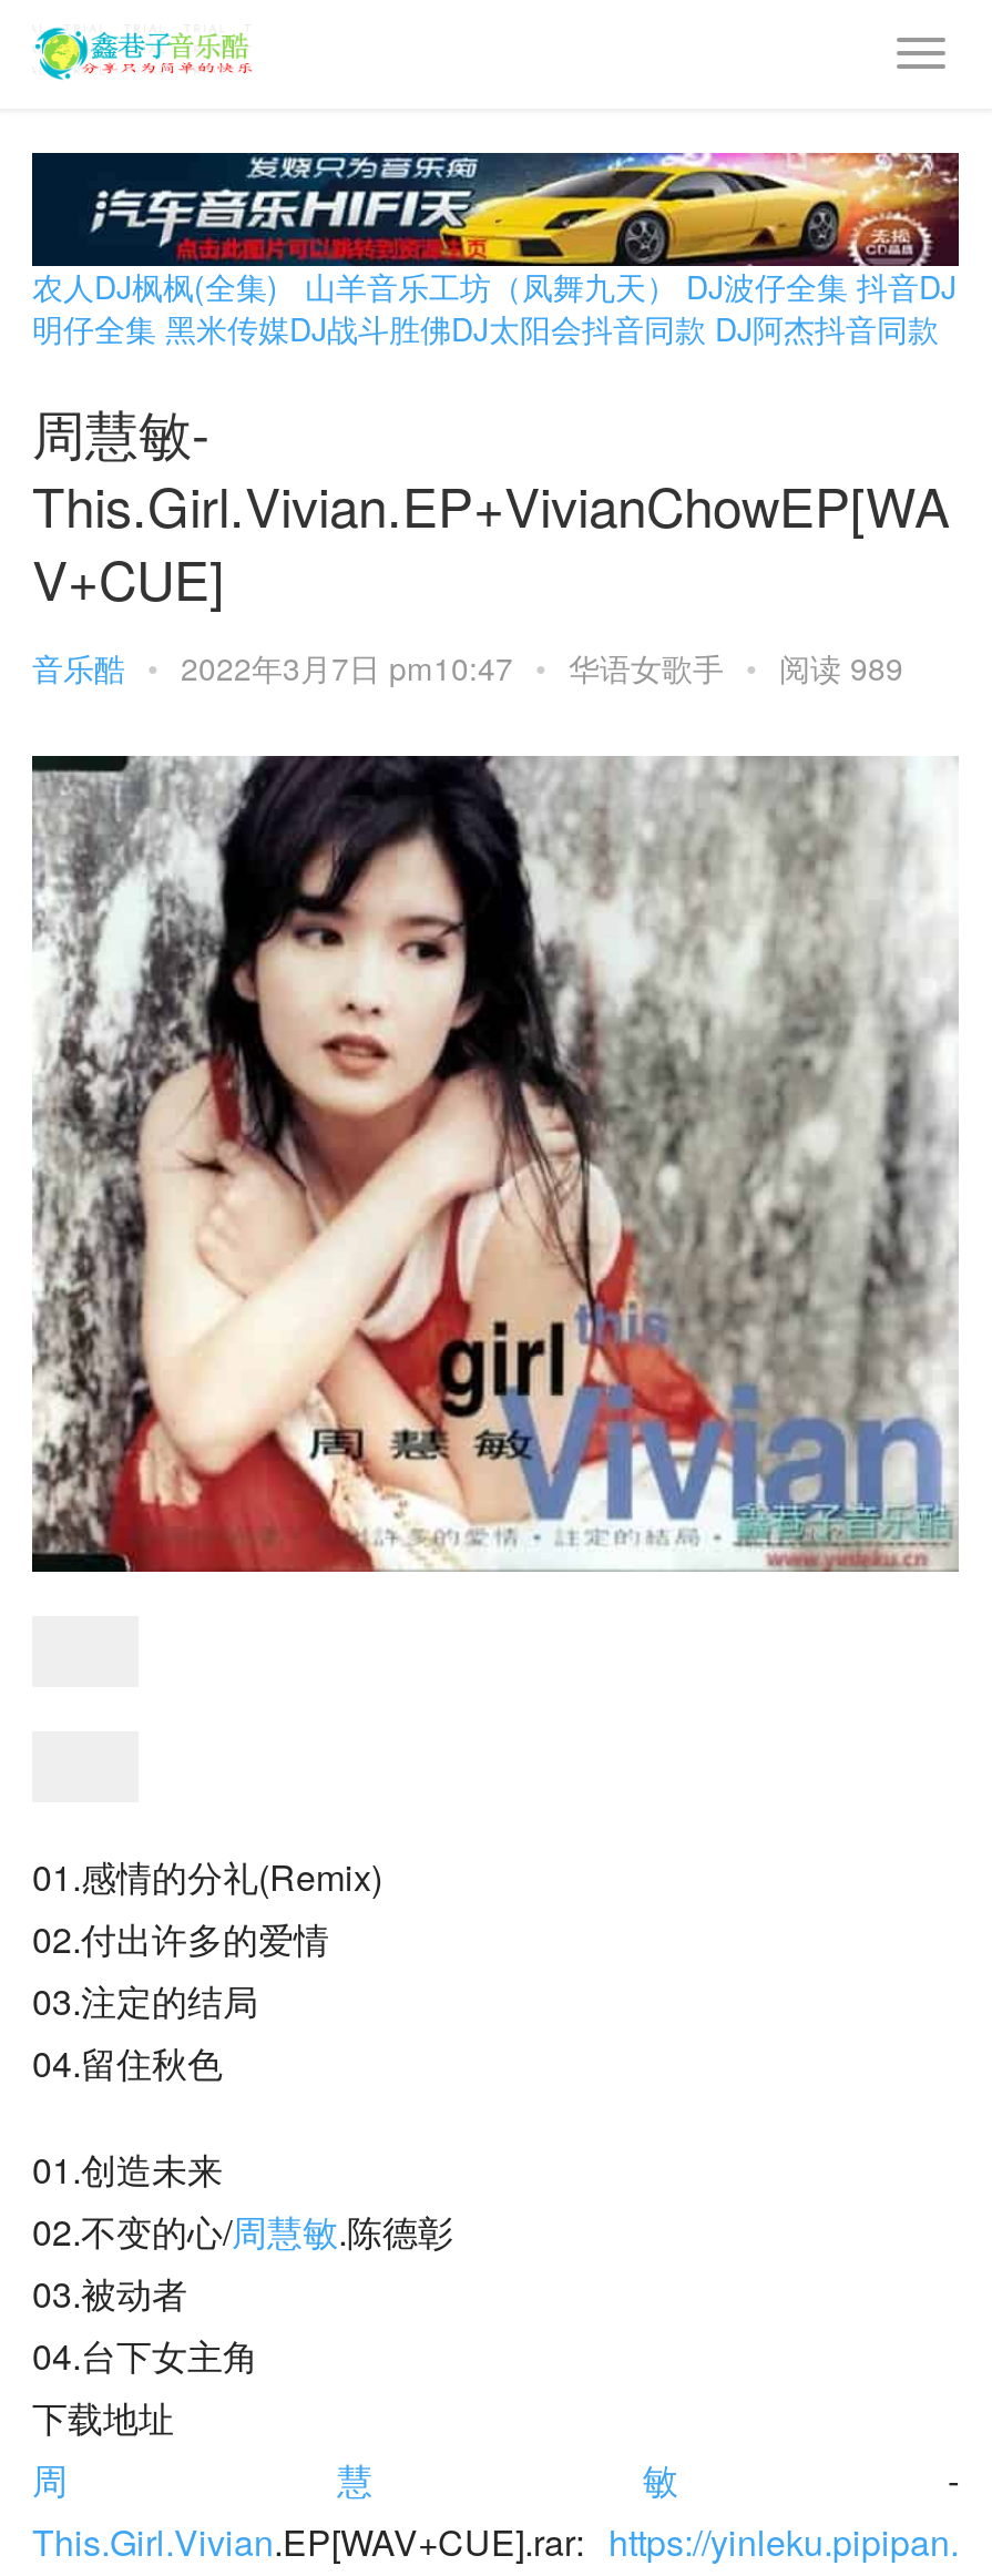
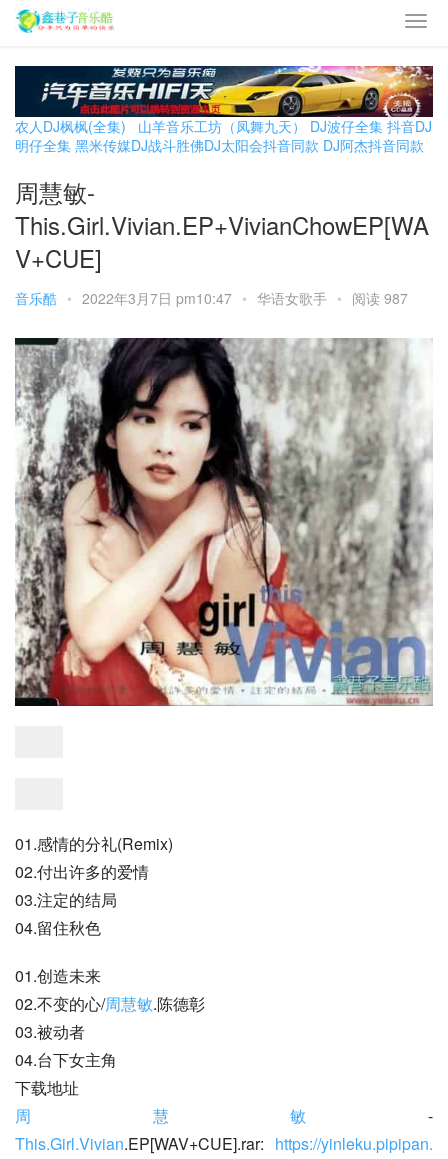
- 音乐酷 • 2022年3月7日 pm10:47 • 华语女歌手 • 阅读 989
+ 音乐酷 • 2022年3月7日 pm10:47 • 华语女歌手 • 阅读 987
